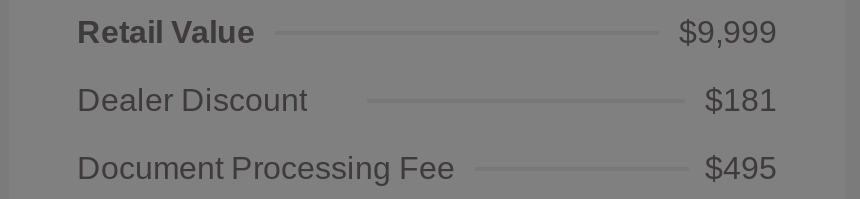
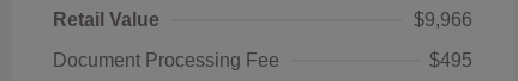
- $9,999
- Dealer Discount
- $181
+ $9,966
